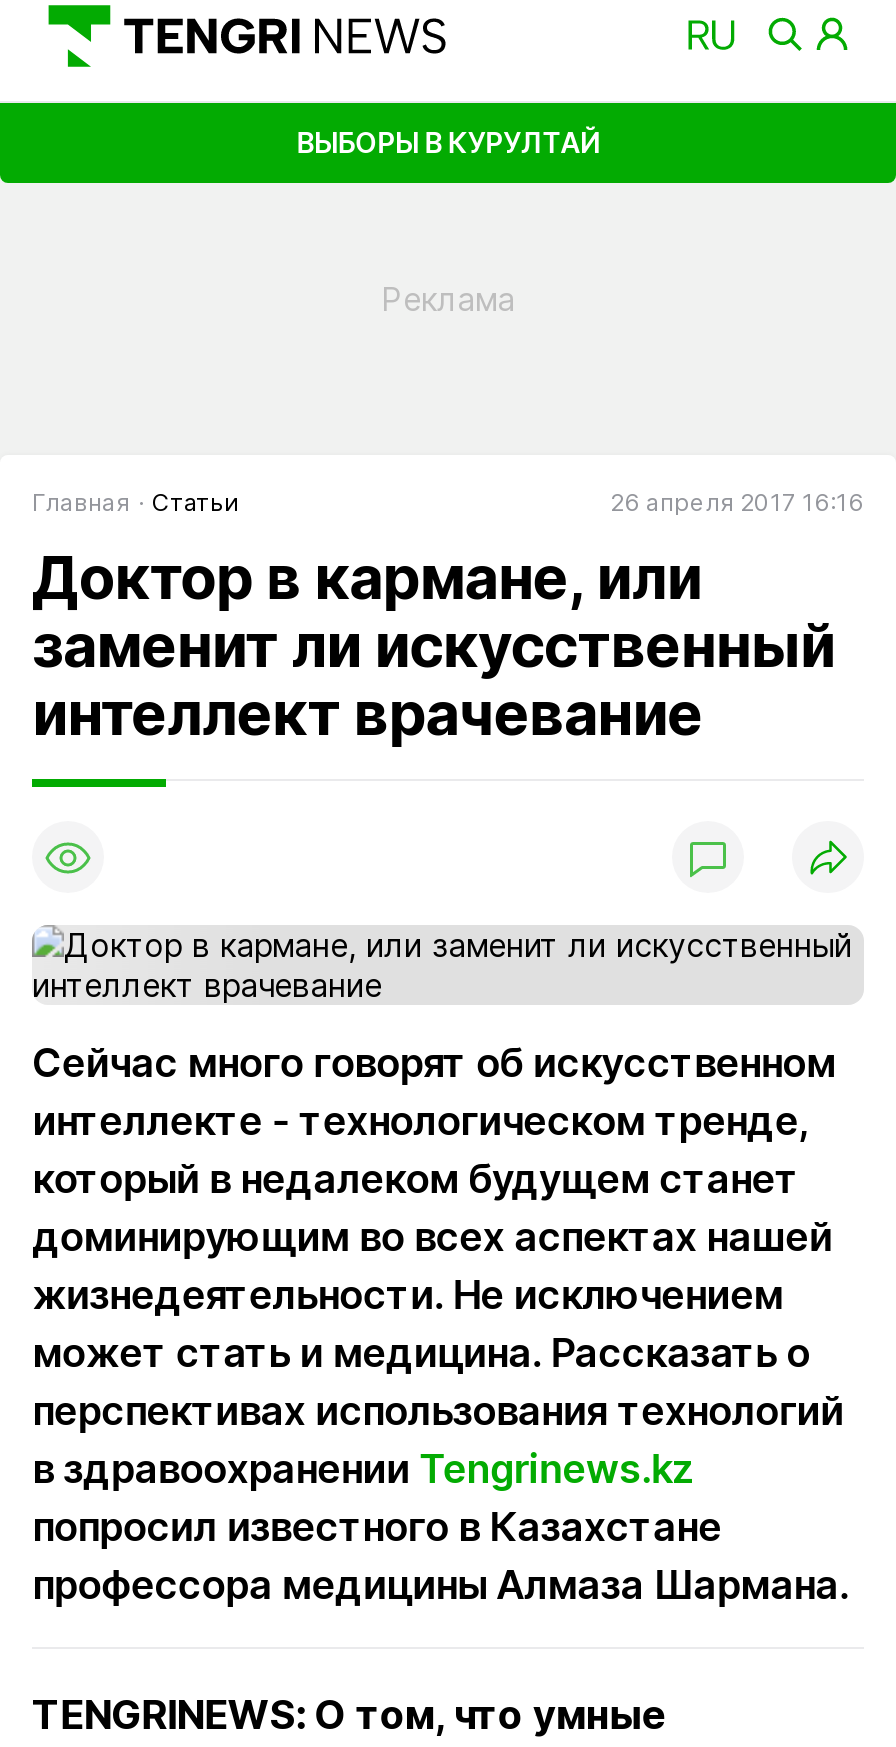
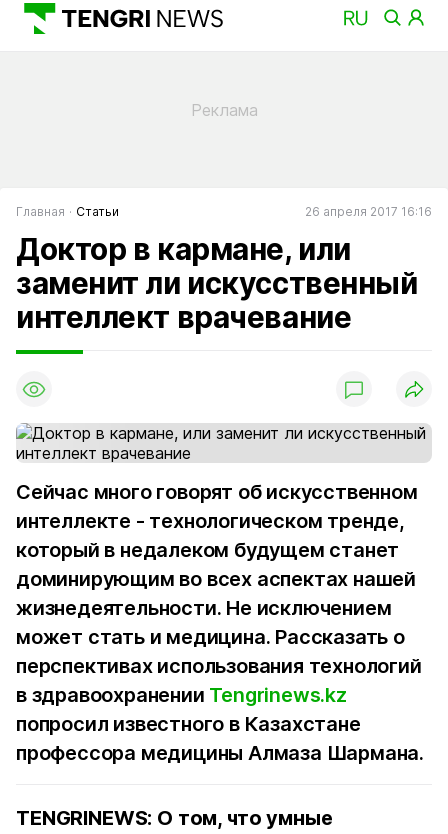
- ВЫБОРЫ В КУРУЛТАЙ
